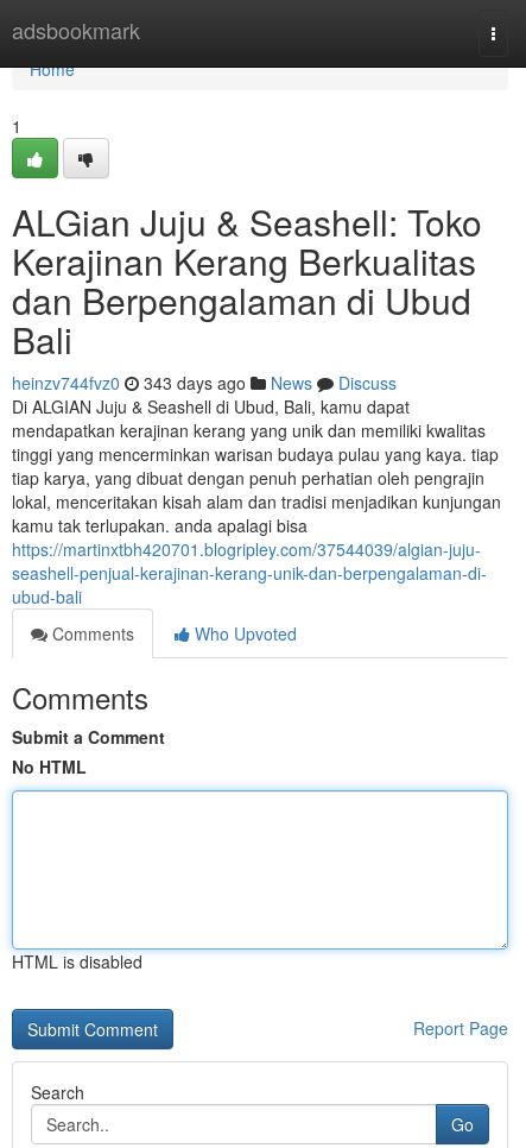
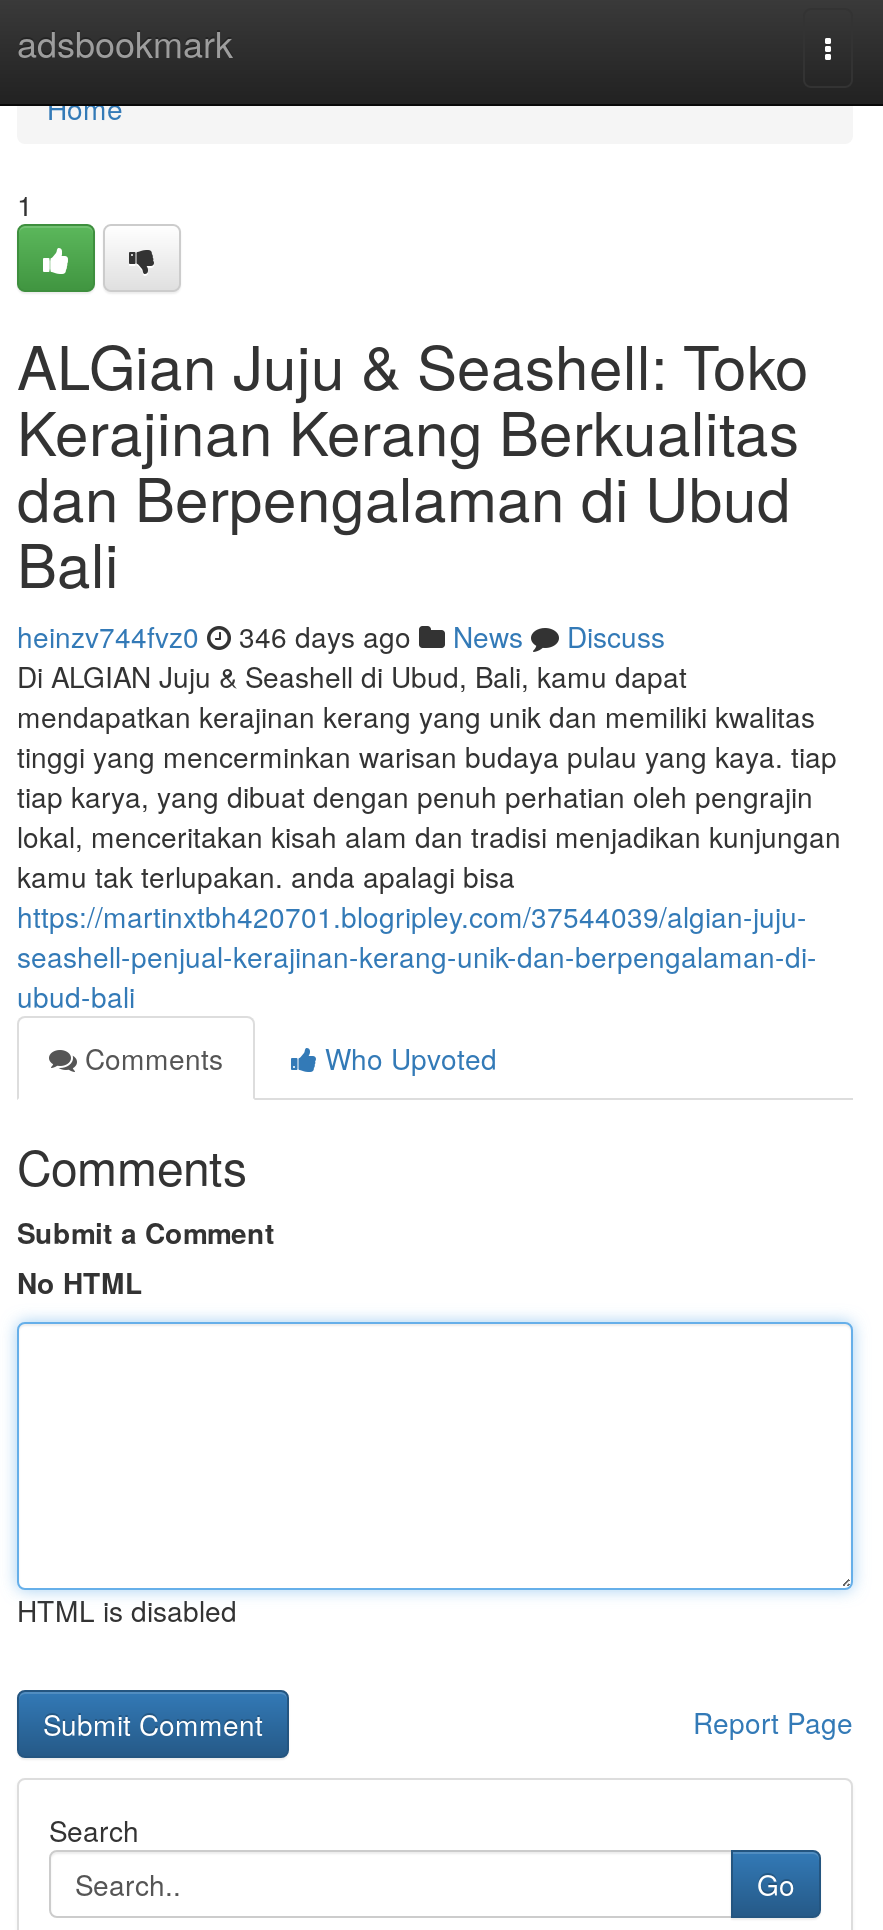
- heinzv744fvz0 343 days ago News Discuss
+ heinzv744fvz0 346 days ago News Discuss
